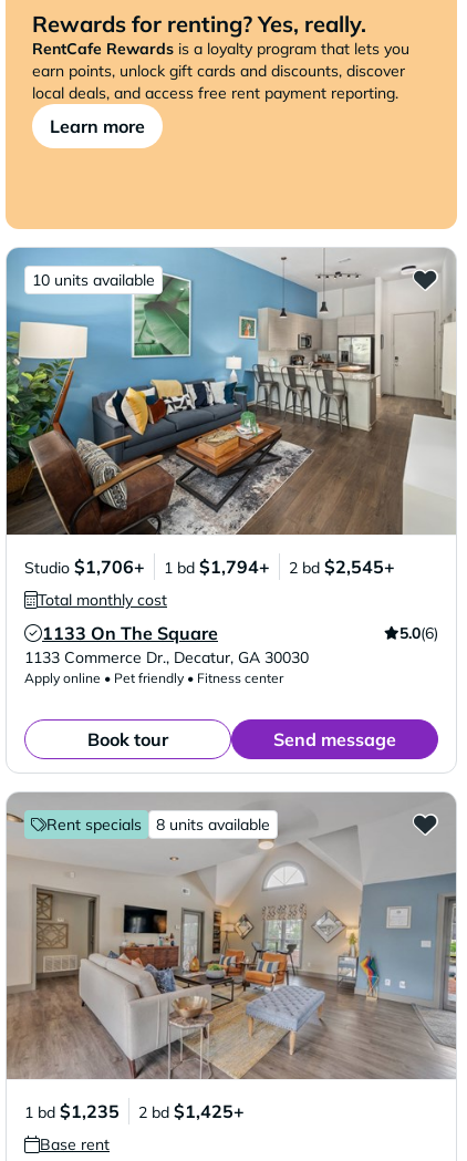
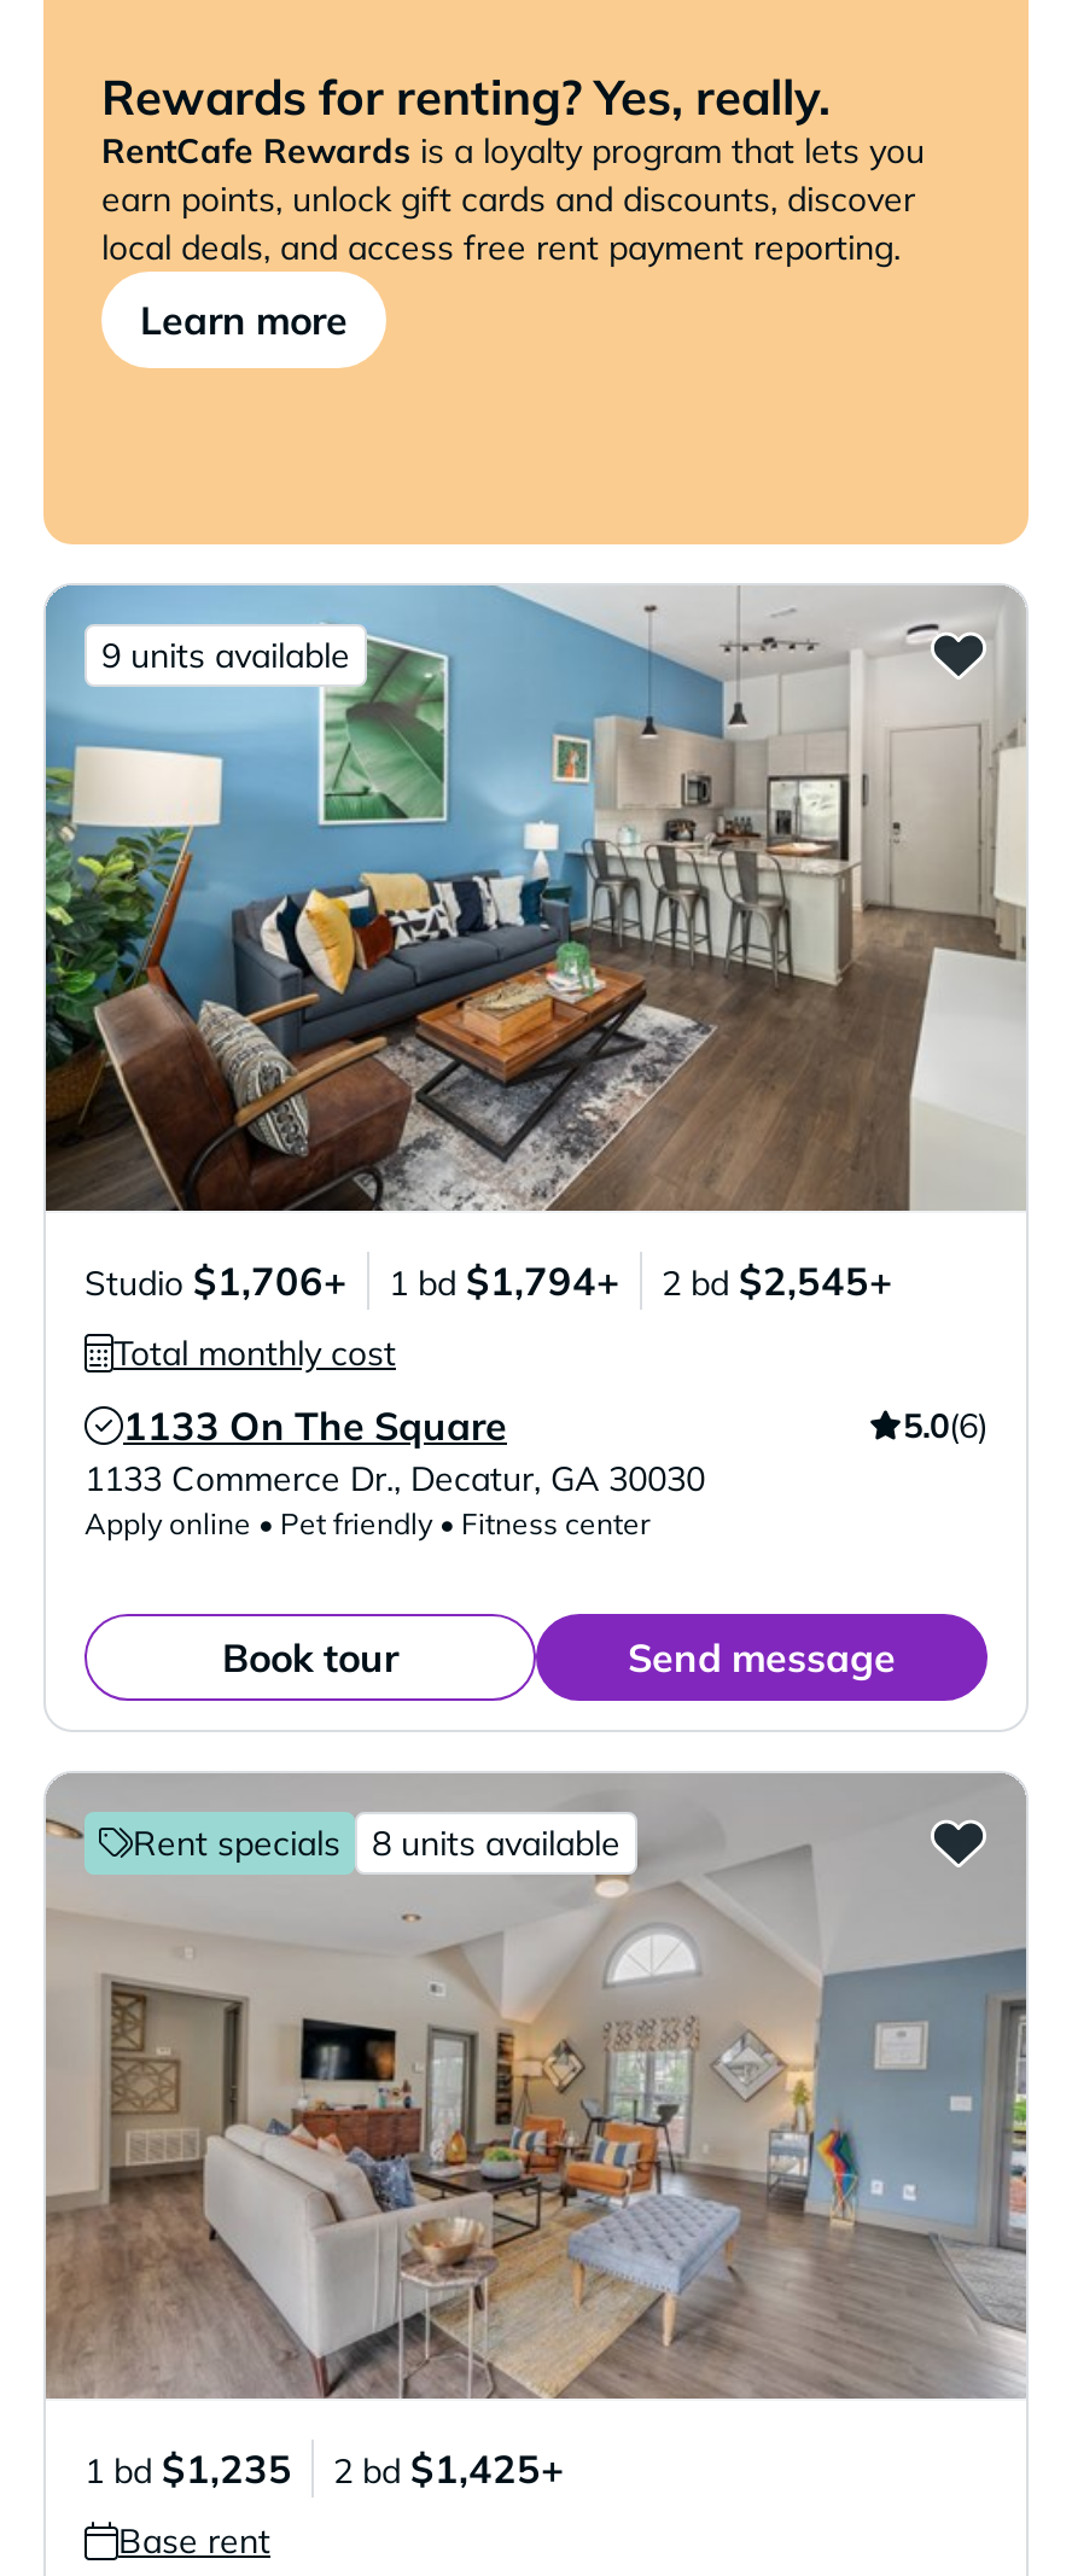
- 10 units available
+ 9 units available
